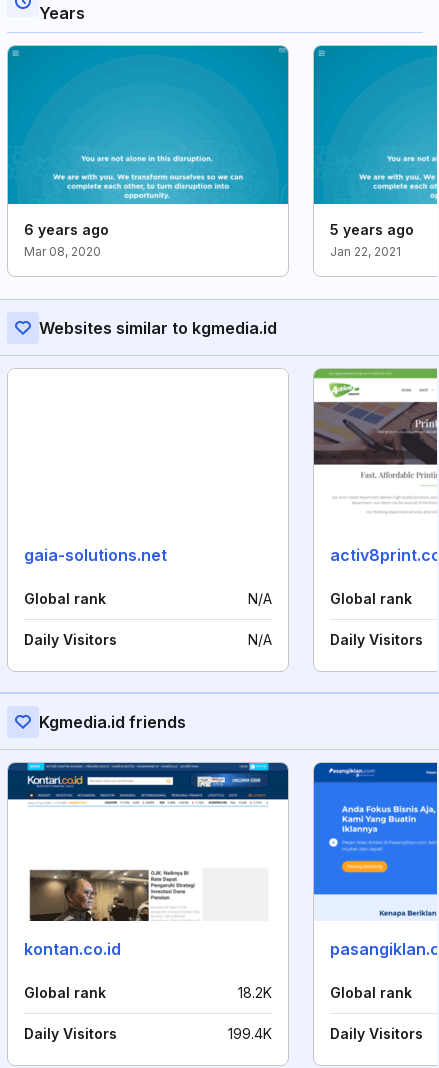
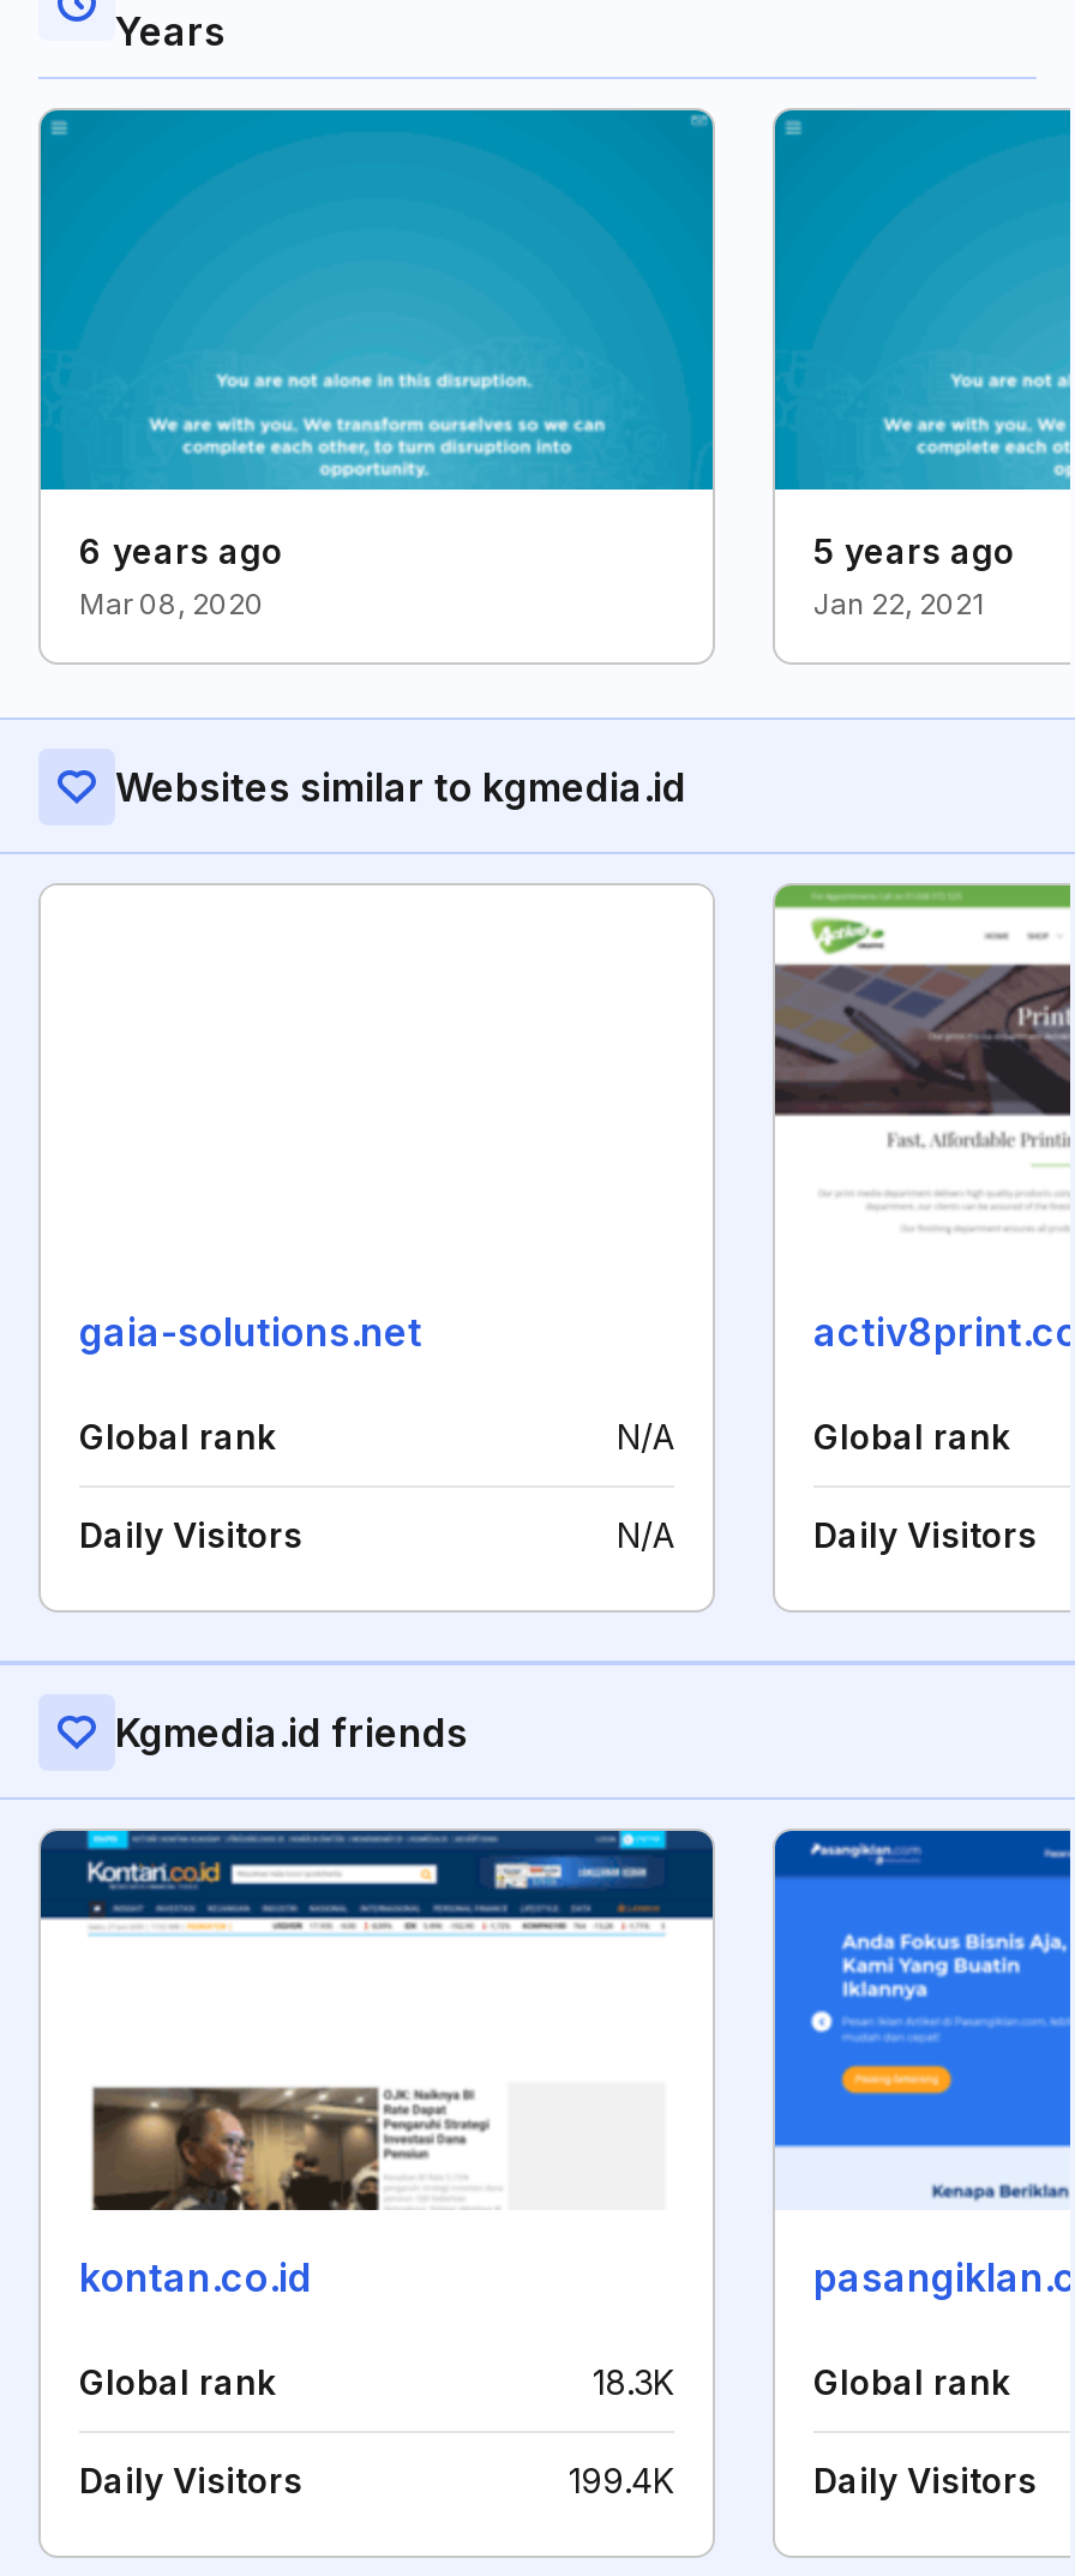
- 18.2K
+ 18.3K
